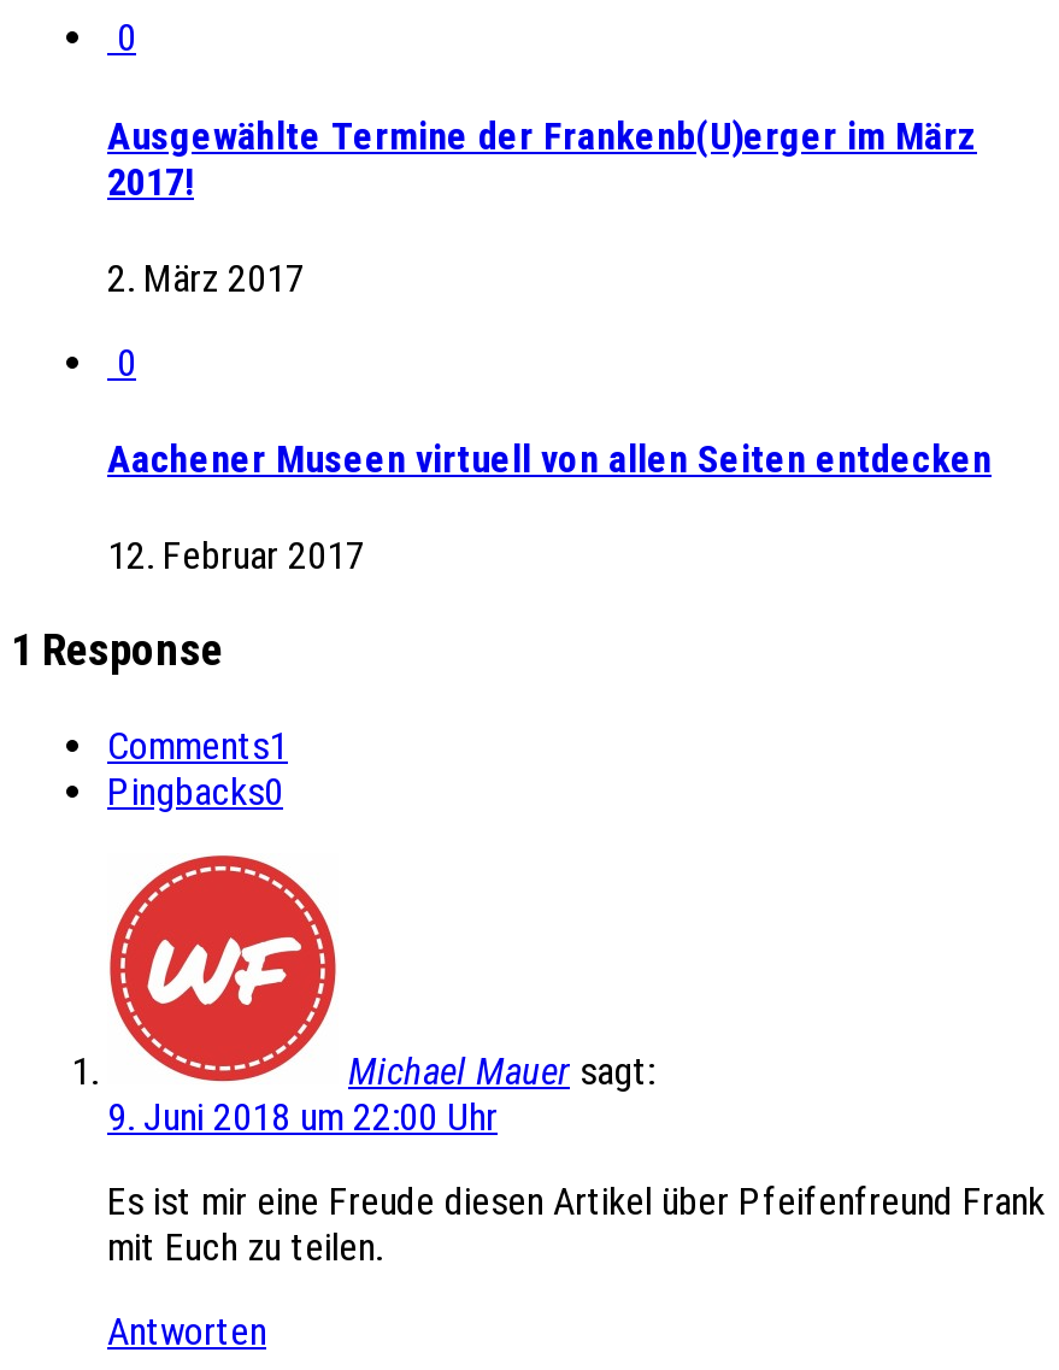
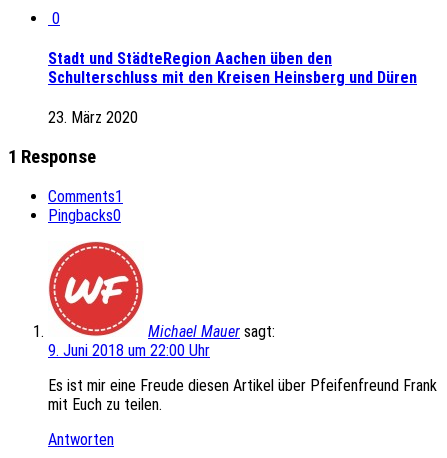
- Ausgewählte Termine der Frankenb(U)erger im März
- 2017!
- 2. März 2017
- 0
- Aachener Museen virtuell von allen Seiten entdecken
- 12. Februar 2017
+ Stadt und StädteRegion Aachen üben den
+ Schulterschluss mit den Kreisen Heinsberg und Düren
+ 23. März 2020
